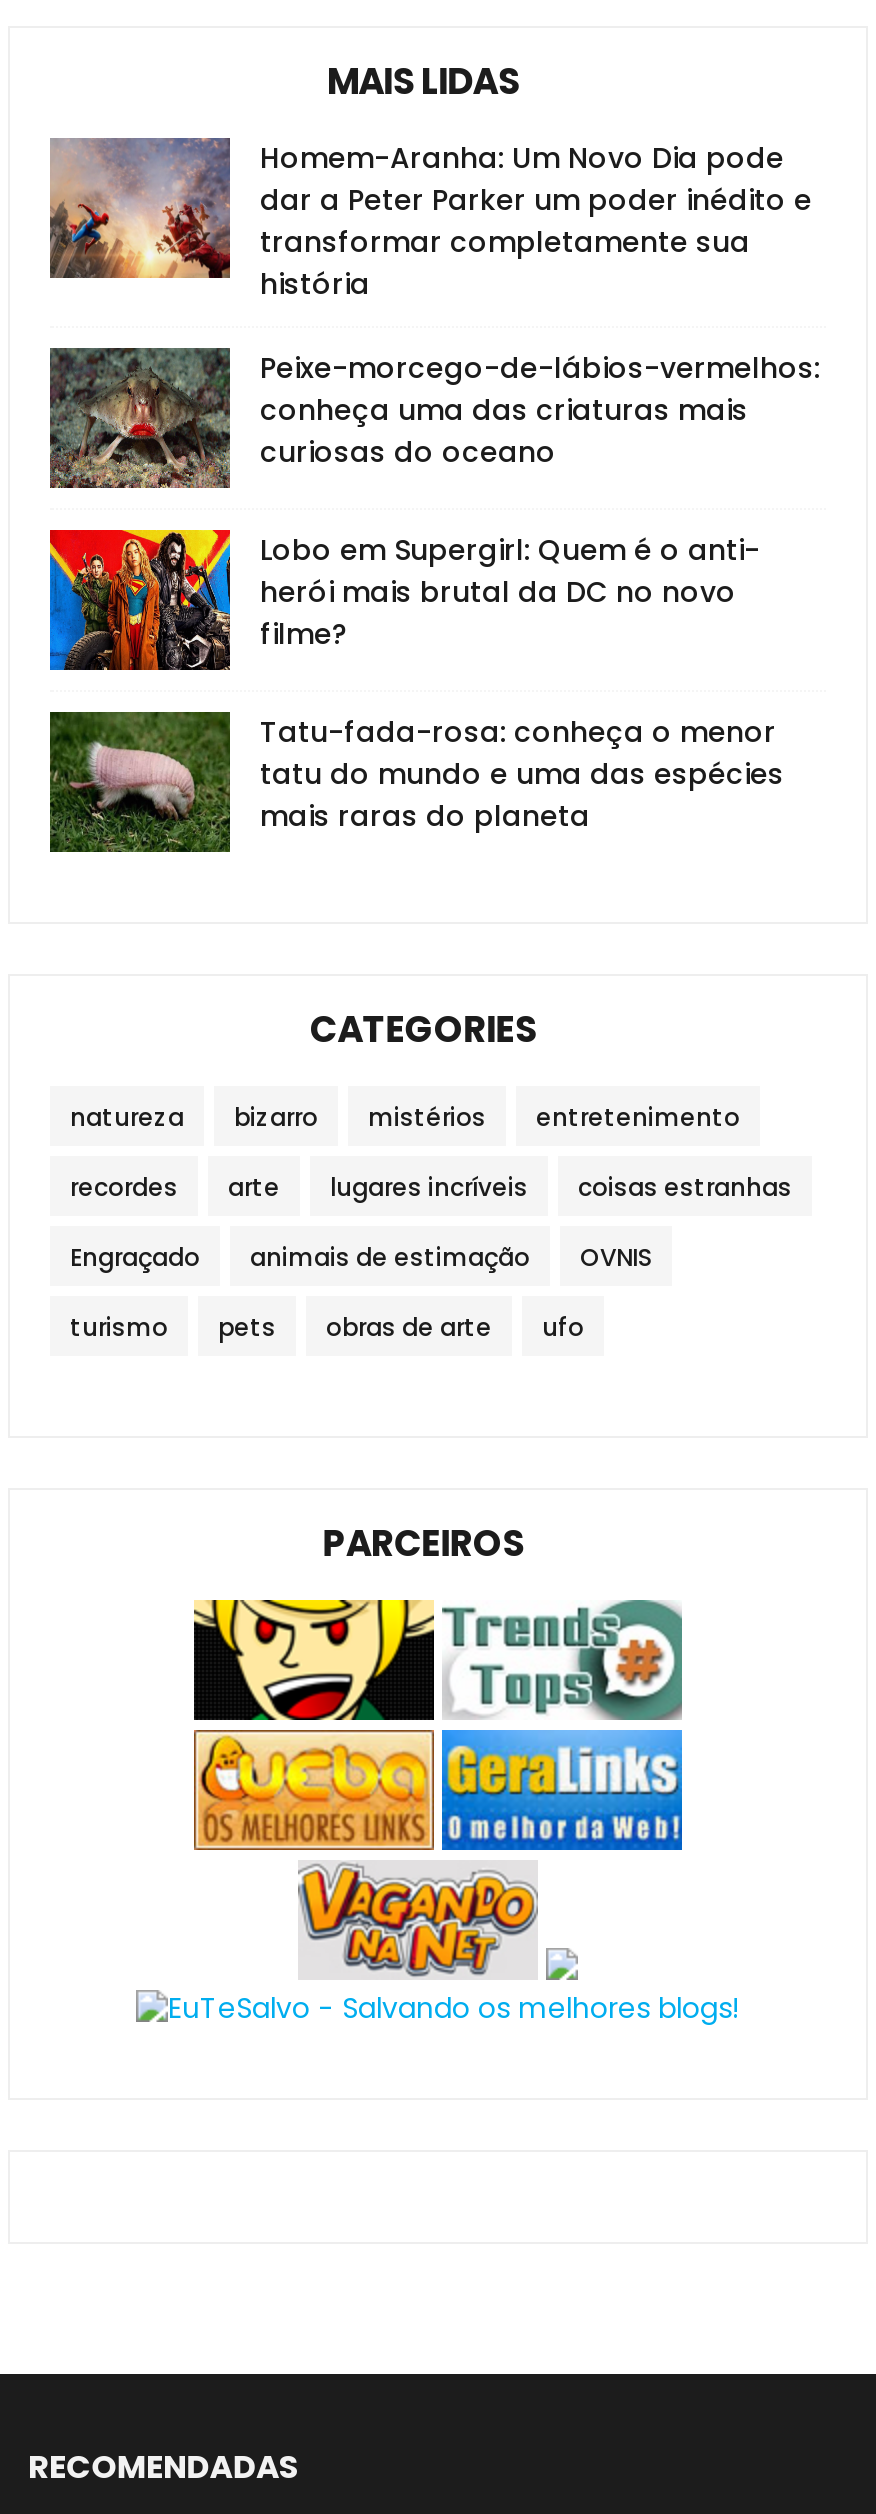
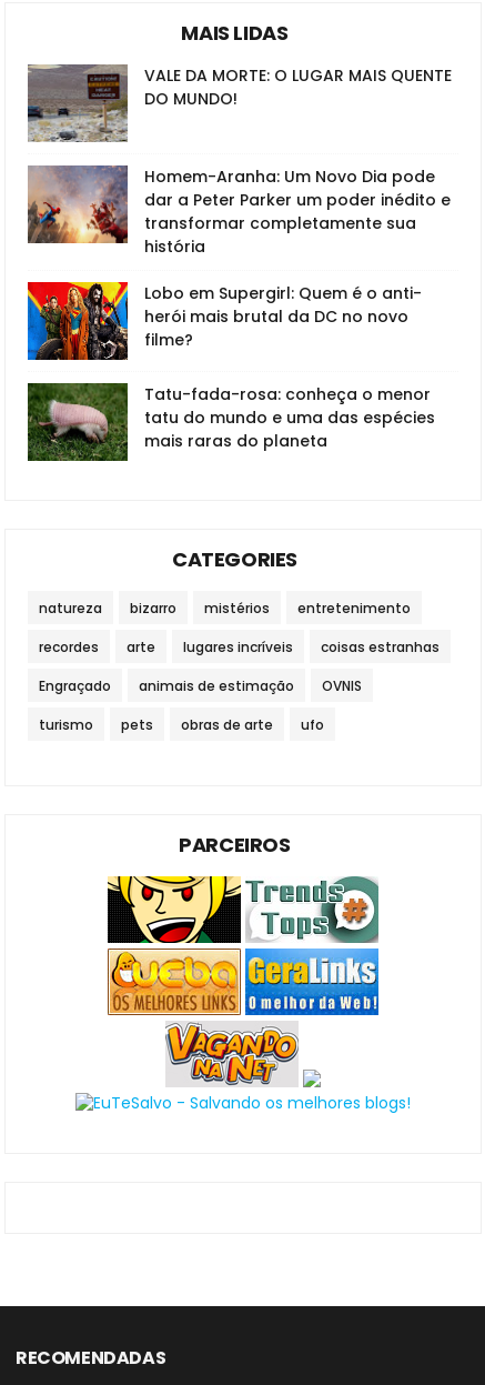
+ [image]
+ VALE DA MORTE: O LUGAR MAIS QUENTE
+ DO MUNDO!

moved down: [image] | Homem-Aranha: Um Novo Dia pode | dar a Peter Parker um poder inédito e | transformar completamente sua | história

- [image]
- Peixe-morcego-de-lábios-vermelhos:
- conheça uma das criaturas mais
- curiosas do oceano
